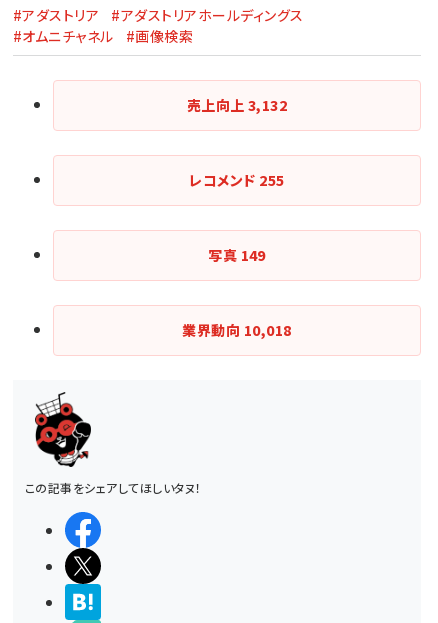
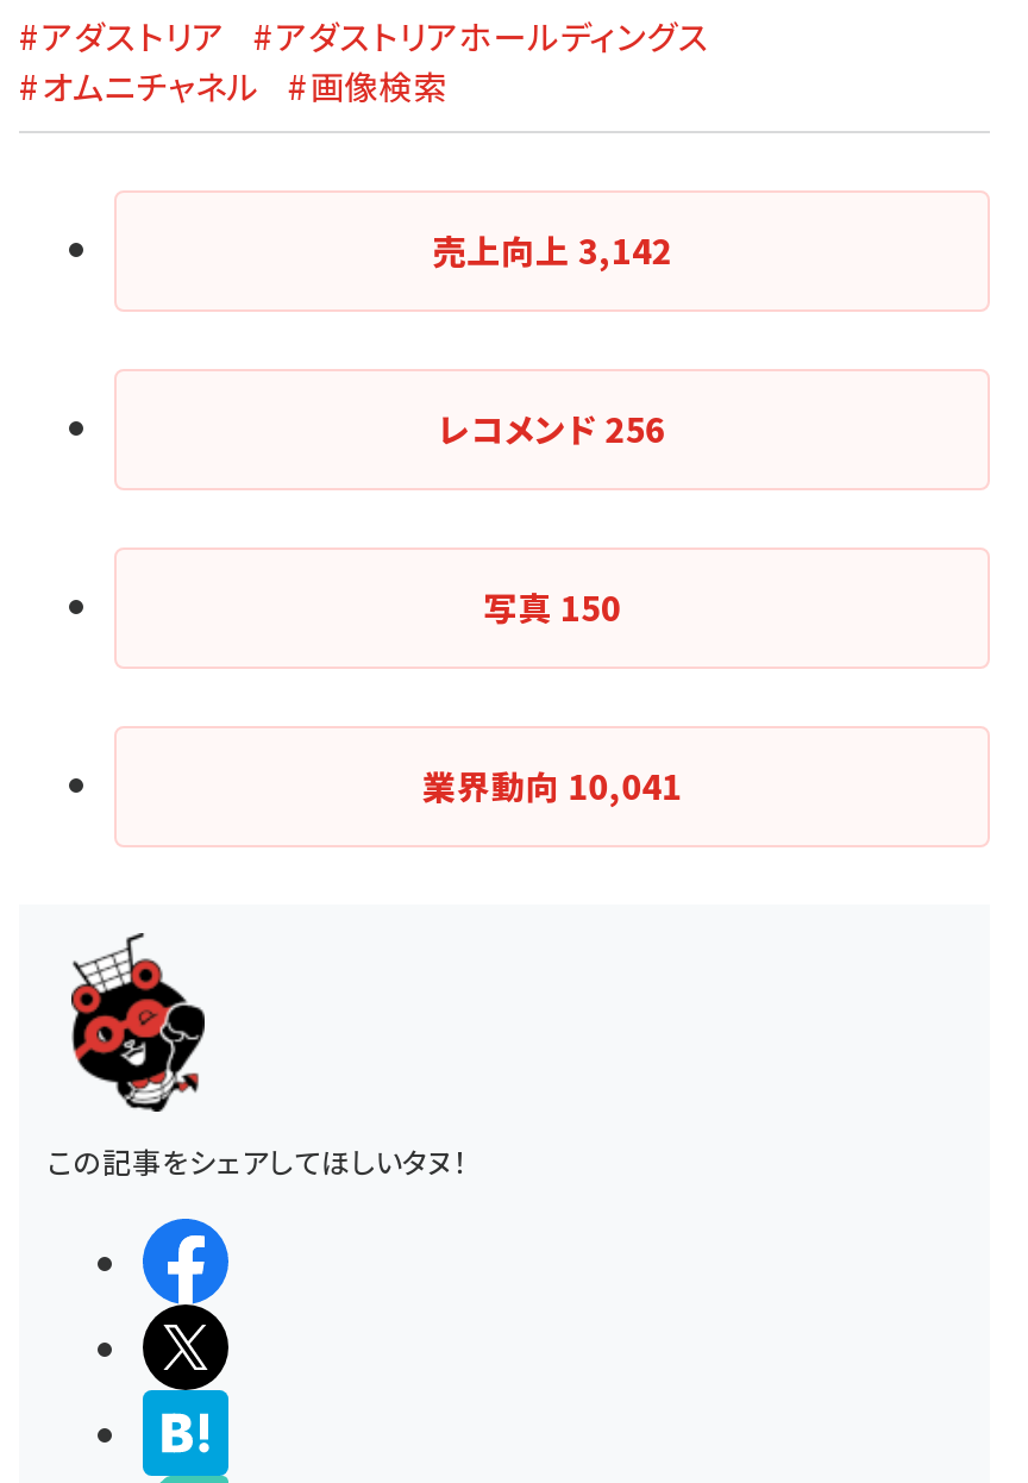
- 売上向上3,132
+ 売上向上3,142

- レコメンド255
+ レコメンド256

- 写真149
+ 写真150

- 業界動向10,018
+ 業界動向10,041
